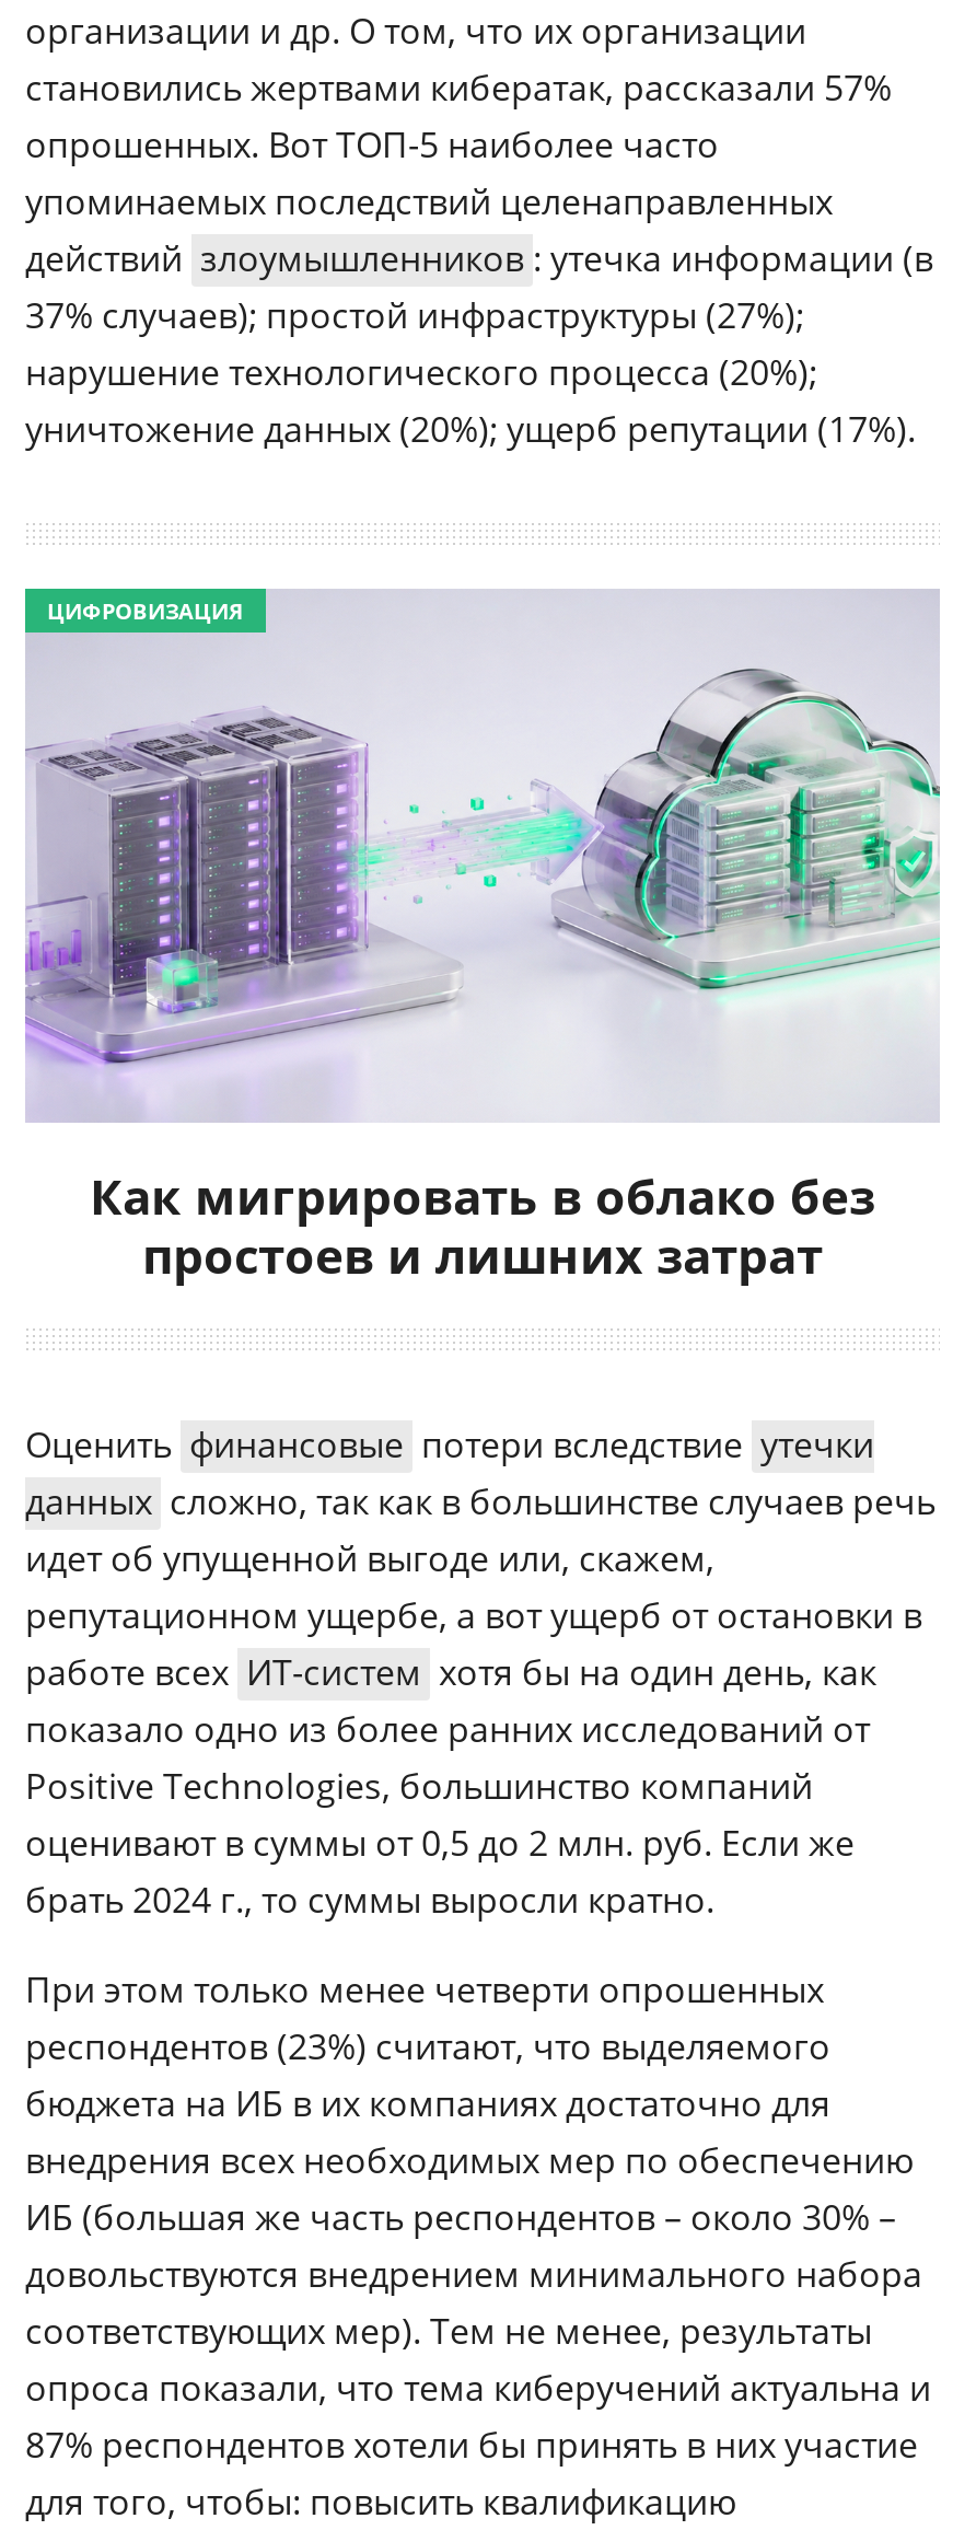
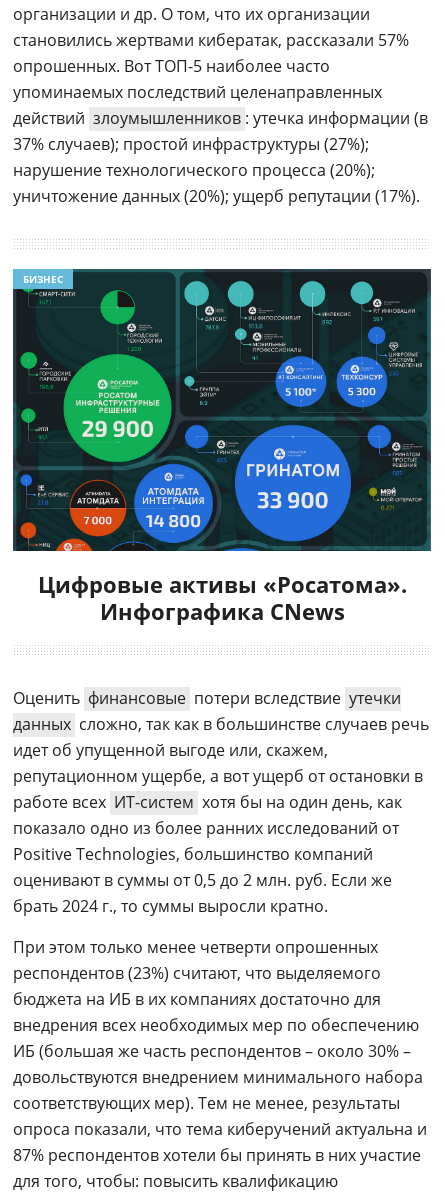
- [image]
- ЦИФРОВИЗАЦИЯ
+ [image]
+ БИЗНЕС

- Как мигрировать в облако без
- простоев и лишних затрат
+ Цифровые активы «Росатома».
+ Инфографика CNews
